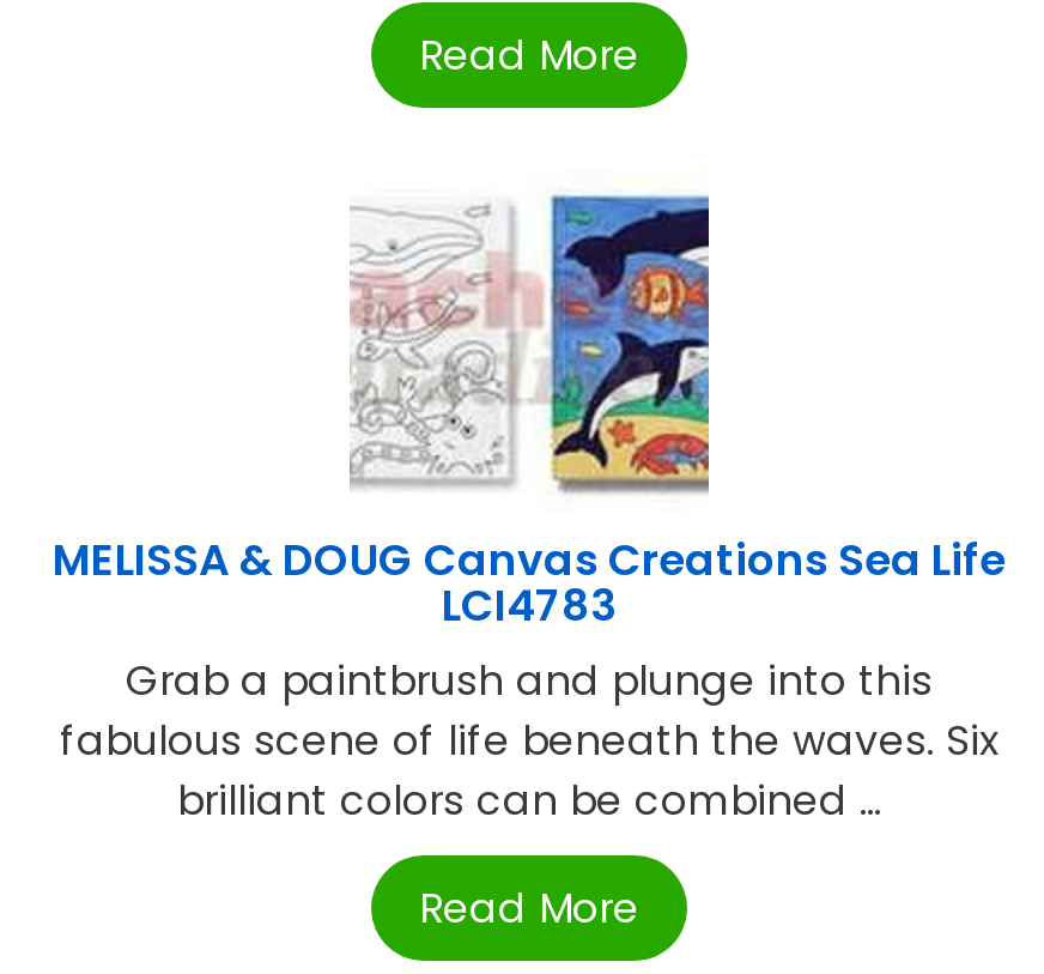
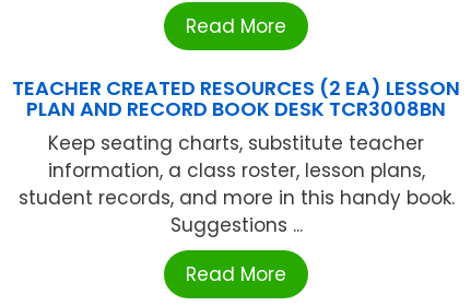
- MELISSA & DOUG Canvas Creations Sea Life
- LCI4783
- Grab a paintbrush and plunge into this
- fabulous scene of life beneath the waves. Six
- brilliant colors can be combined ...
+ TEACHER CREATED RESOURCES (2 EA) LESSON
+ PLAN AND RECORD BOOK DESK TCR3008BN
+ Keep seating charts, substitute teacher
+ information, a class roster, lesson plans,
+ student records, and more in this handy book.
+ Suggestions ...
